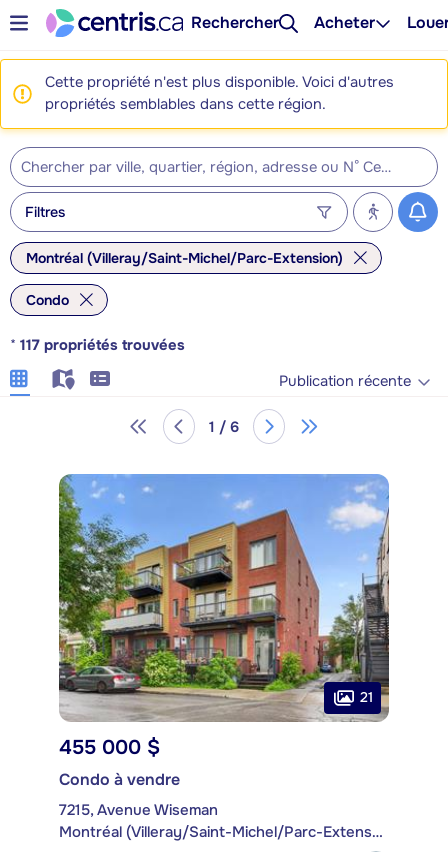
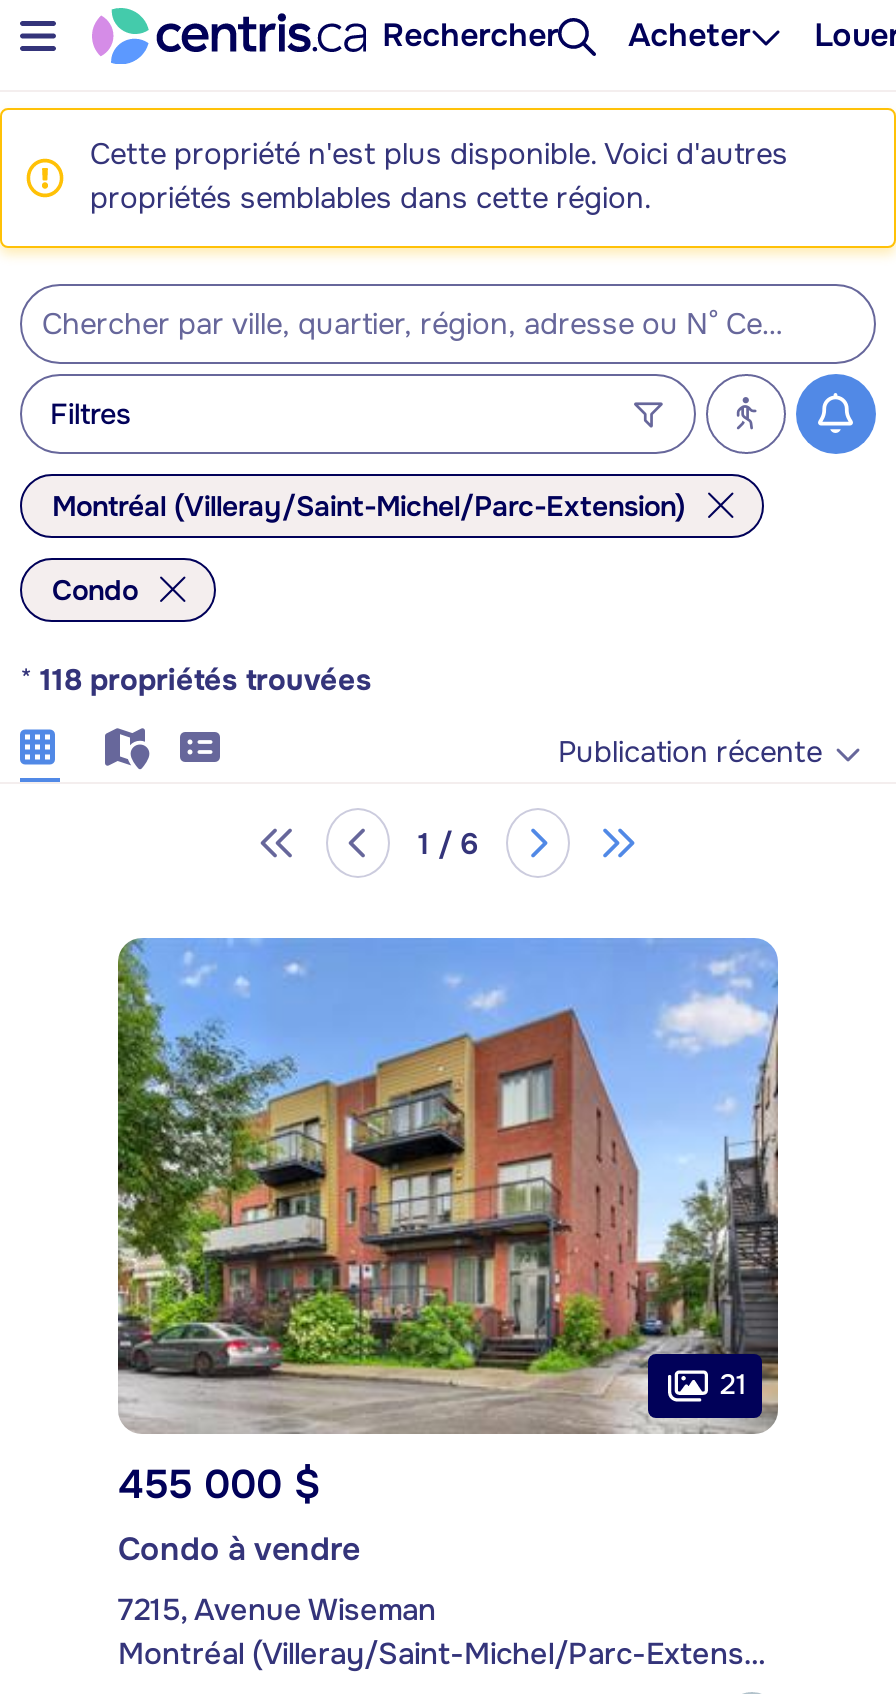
- * 117 propriétés trouvées
+ * 118 propriétés trouvées
